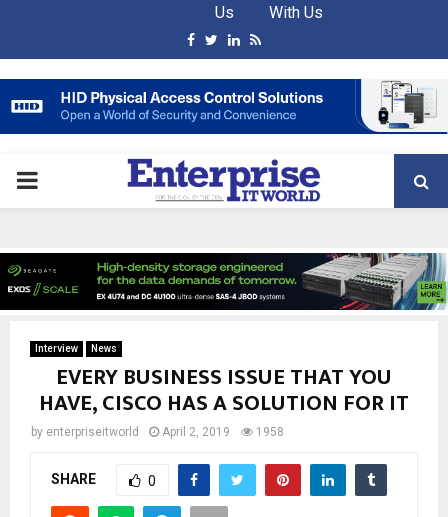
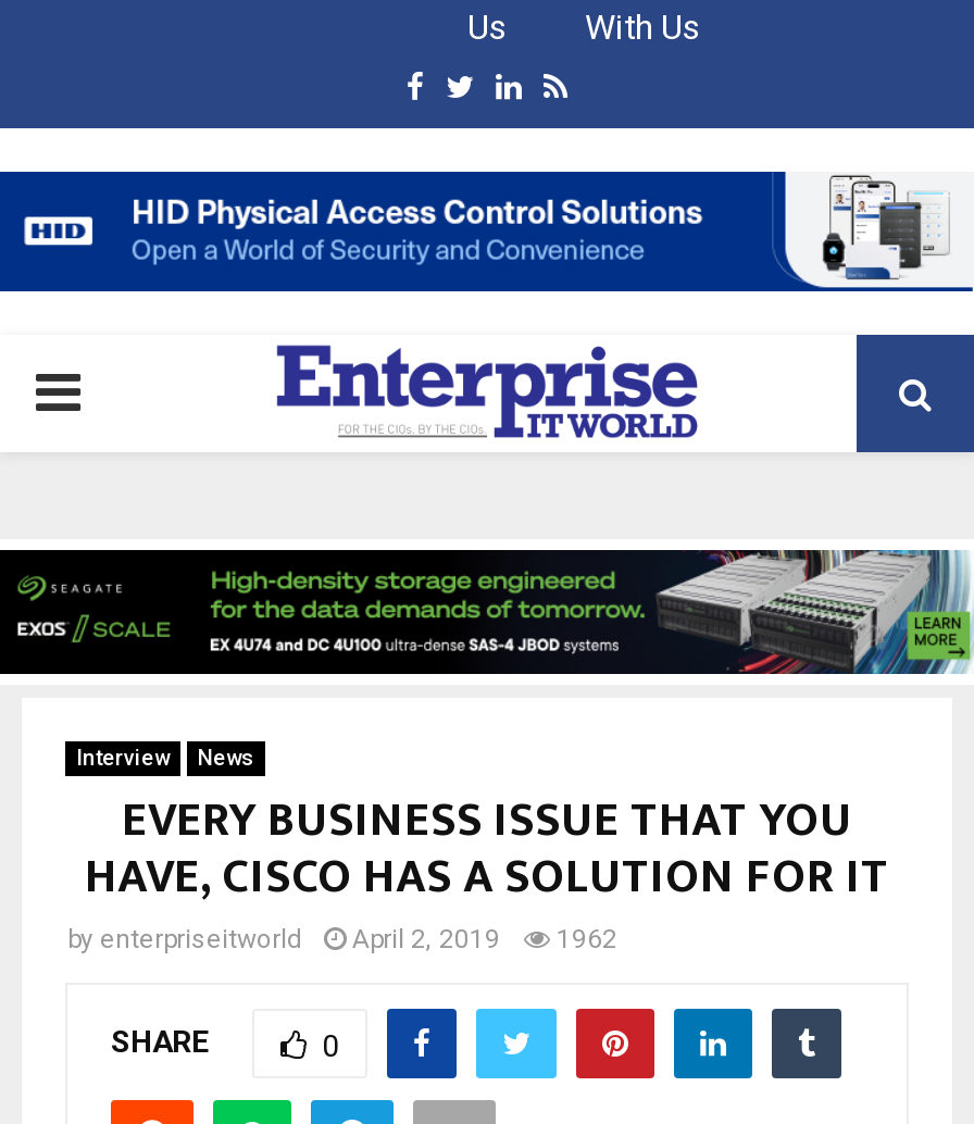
- by enterpriseitworld April 2, 2019 1958
+ by enterpriseitworld April 2, 2019 1962
